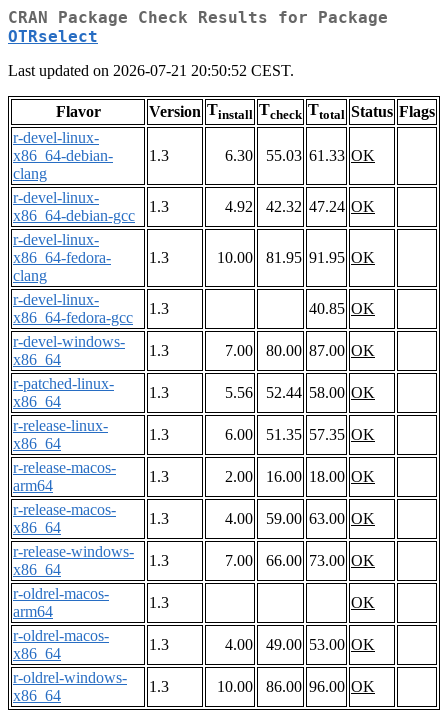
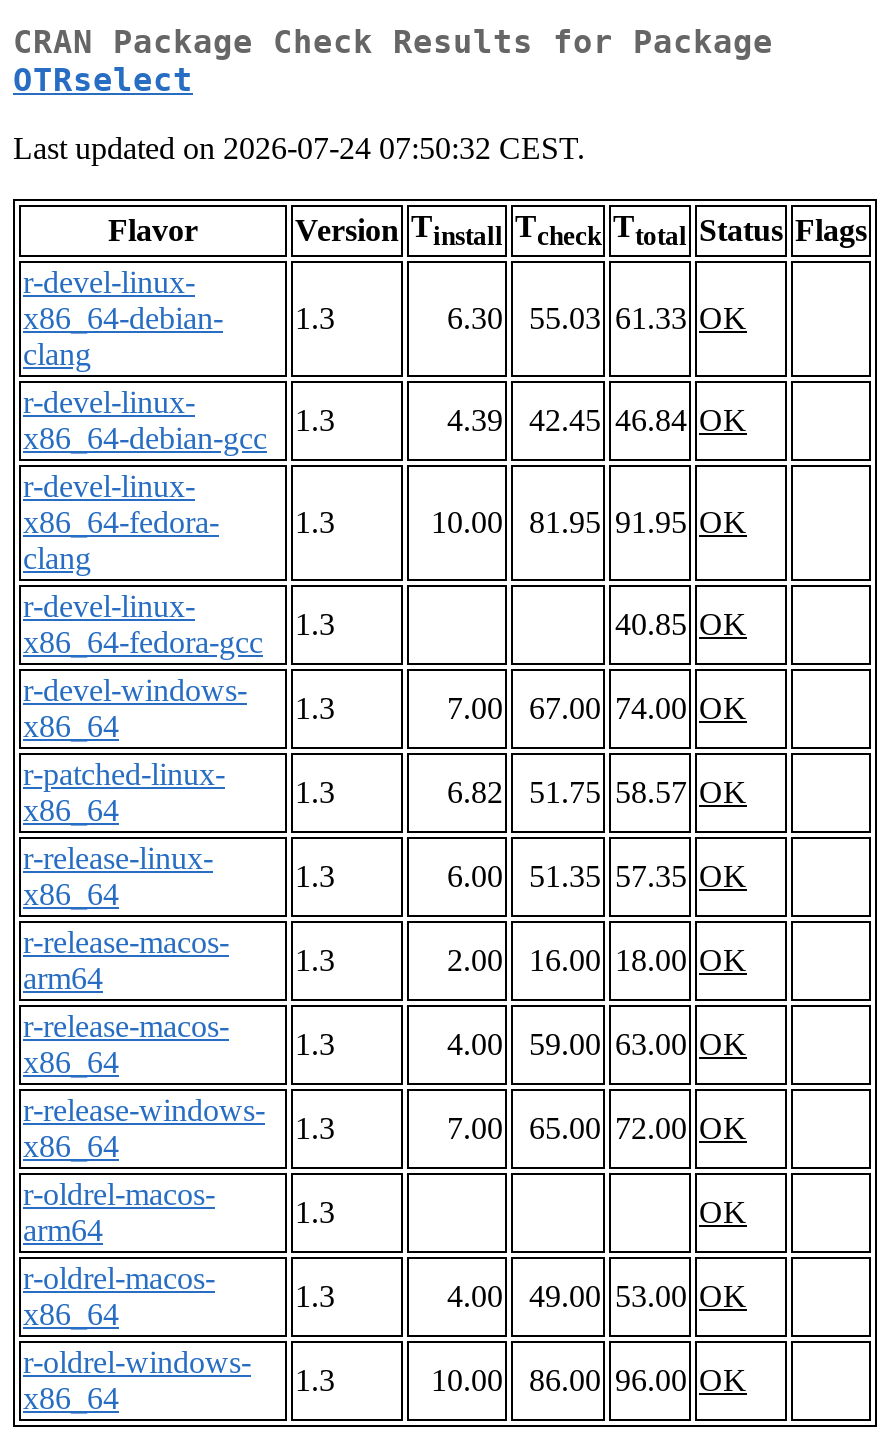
- Last updated on 2026-07-21 20:50:52 CEST.
+ Last updated on 2026-07-24 07:50:32 CEST.

- 4.92
+ 4.39

- 42.32 47.24 OK
+ 42.45 46.84 OK

- 7.00 80.00 87.00 OK
+ 7.00 67.00 74.00 OK

- 5.56
+ 6.82

- 52.44 58.00 OK
+ 51.75 58.57 OK

- 7.00 66.00 73.00 OK
+ 7.00 65.00 72.00 OK
